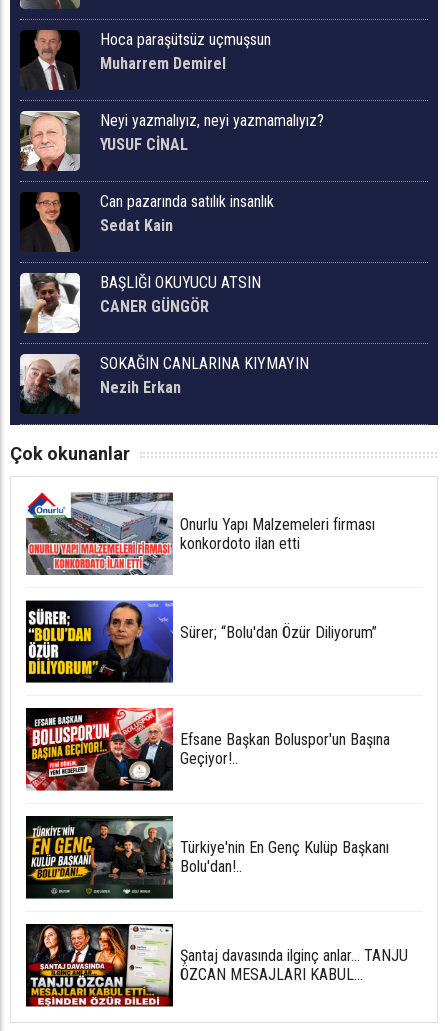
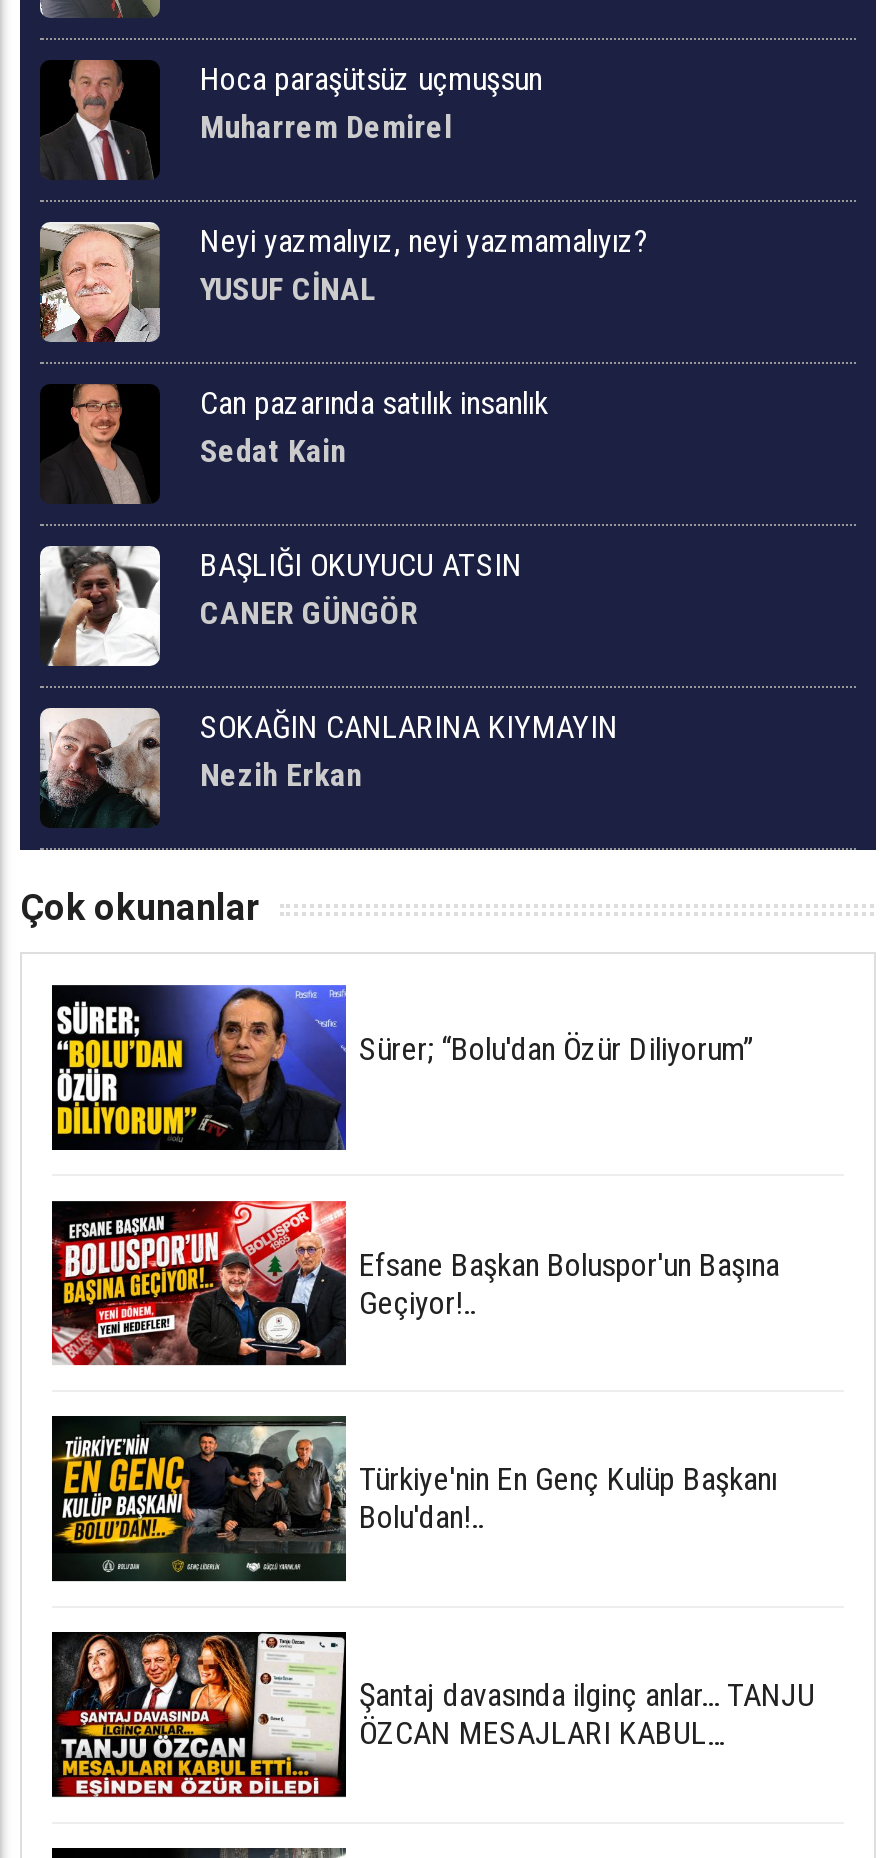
- [image]
- Onurlu Yapı Malzemeleri firması
- konkordoto ilan etti
